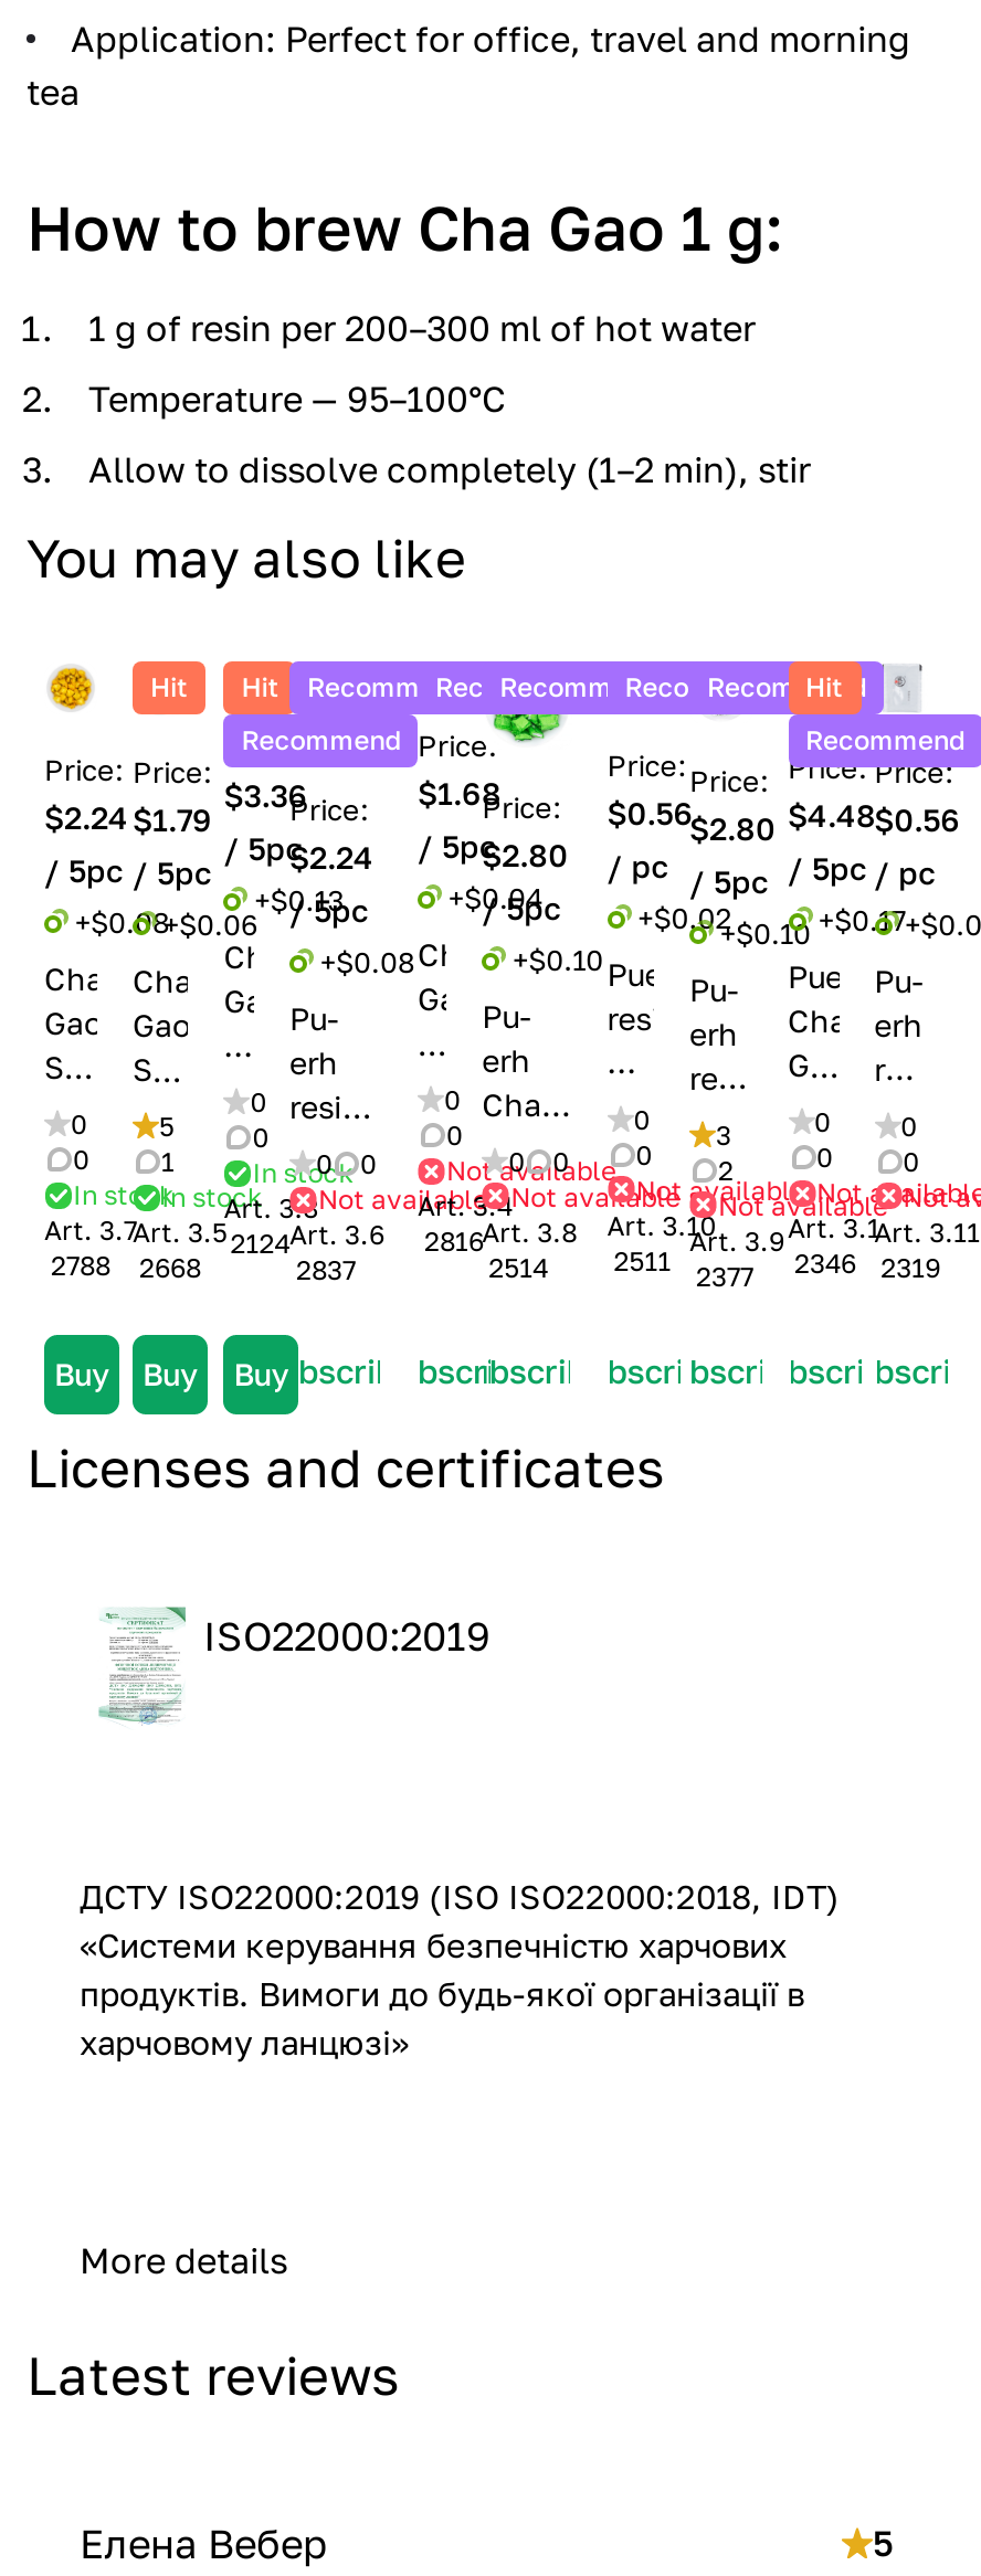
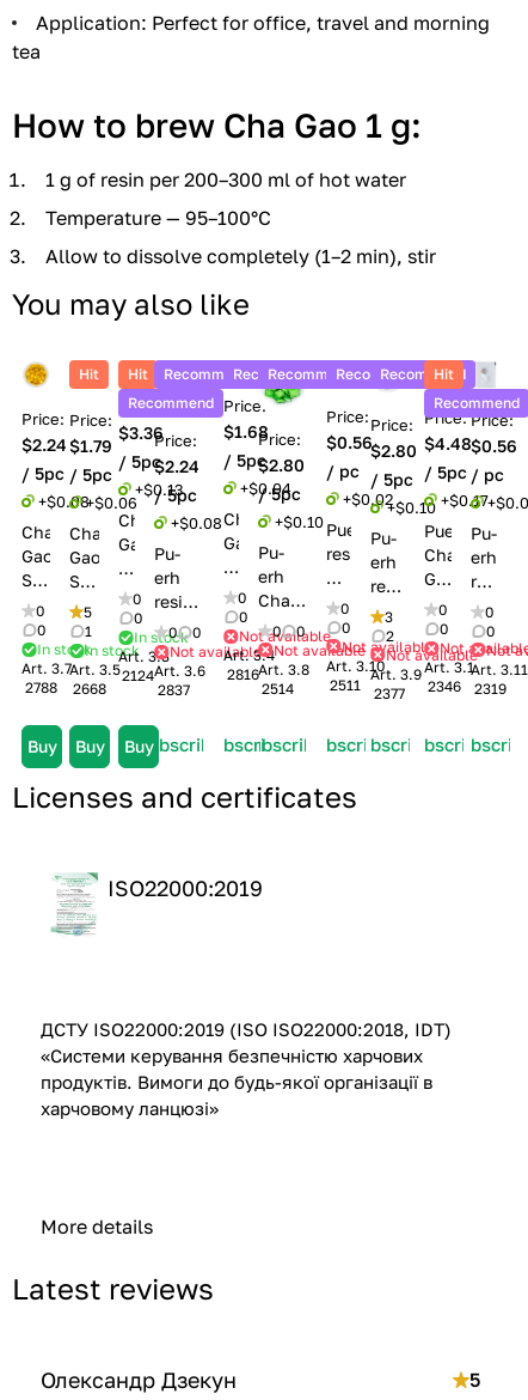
- Елена Вебер
+ Олександр Дзекун
